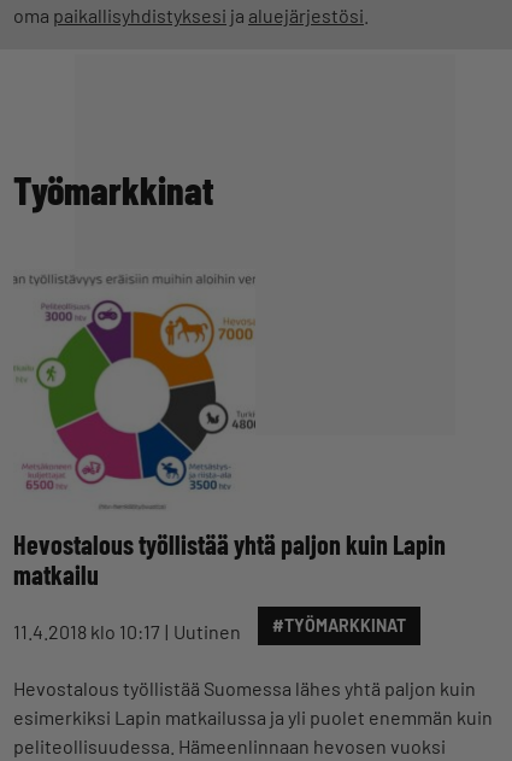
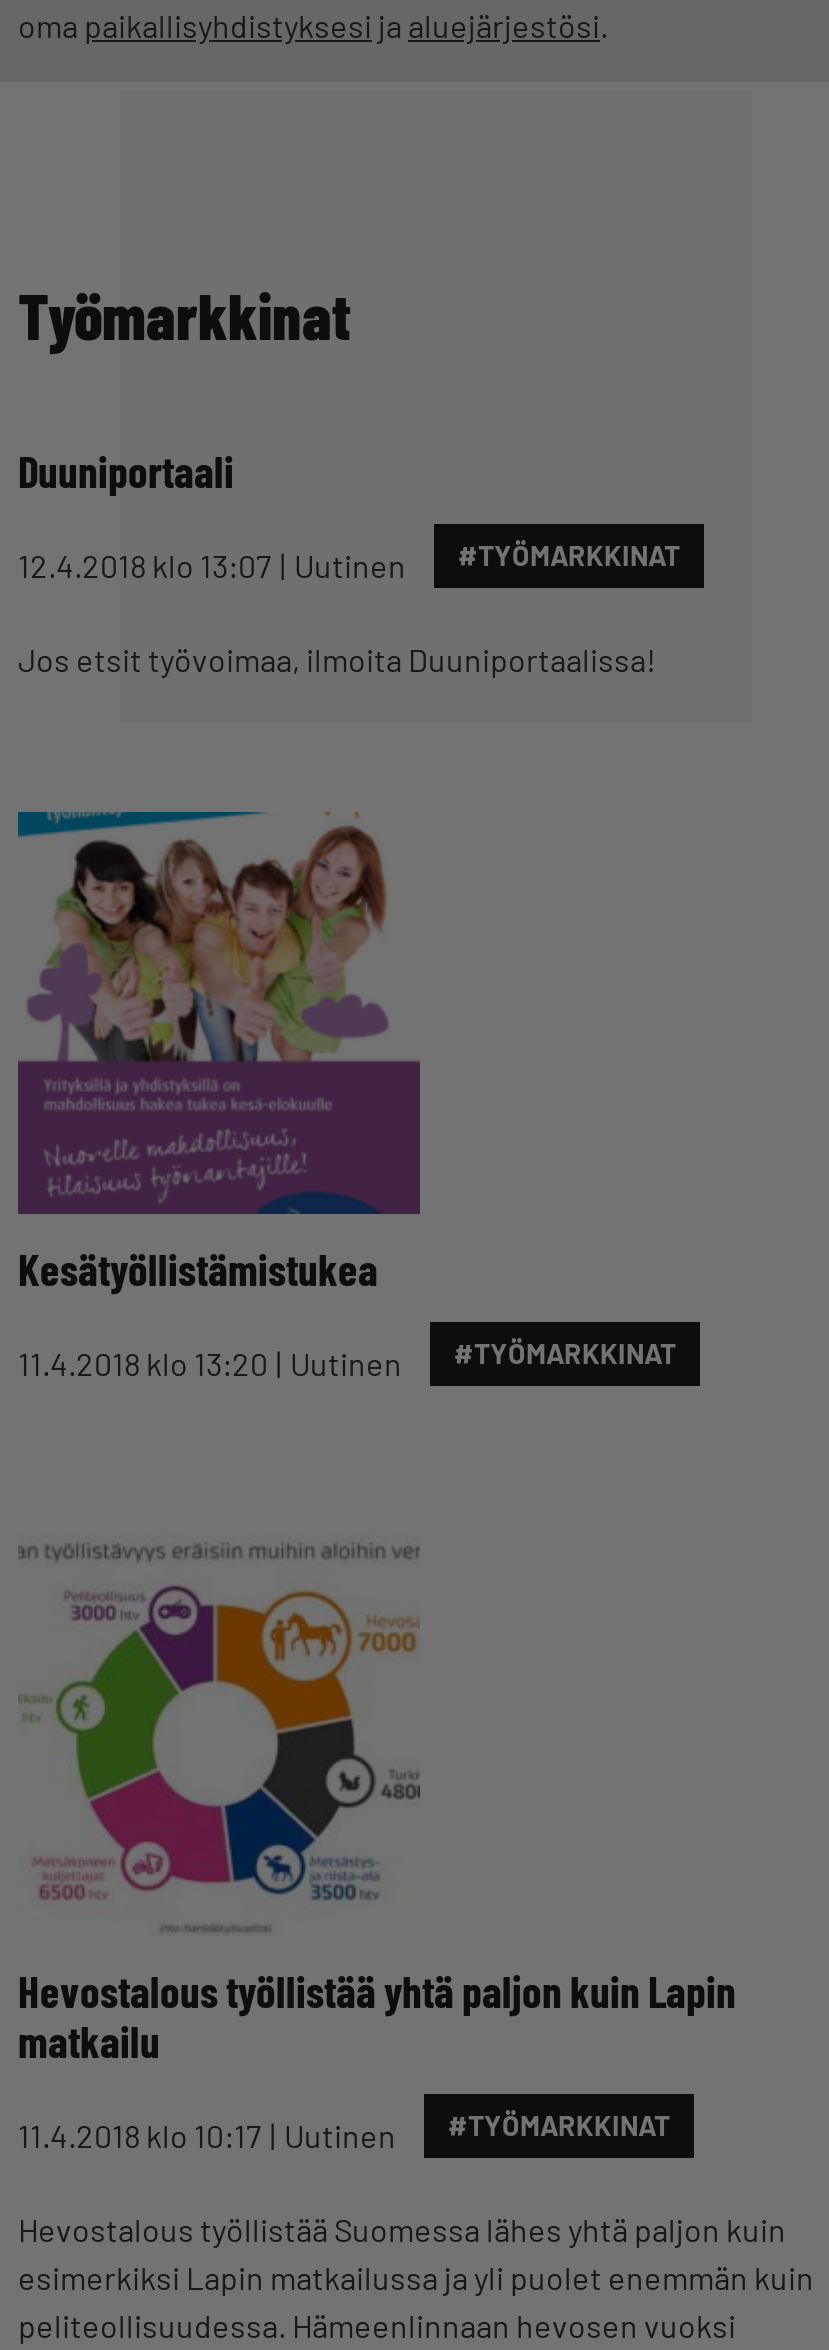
+ [image]
+ Kesätyöllistämistukea
+ 11.4.2018 klo 13:20 Uutinen
+ #TYÖMARKKINAT

+ Duuniportaali
+ 12.4.2018 klo 13:07 Uutinen
+ #TYÖMARKKINAT
+ Jos etsit työvoimaa, ilmoita Duuniportaalissa!
